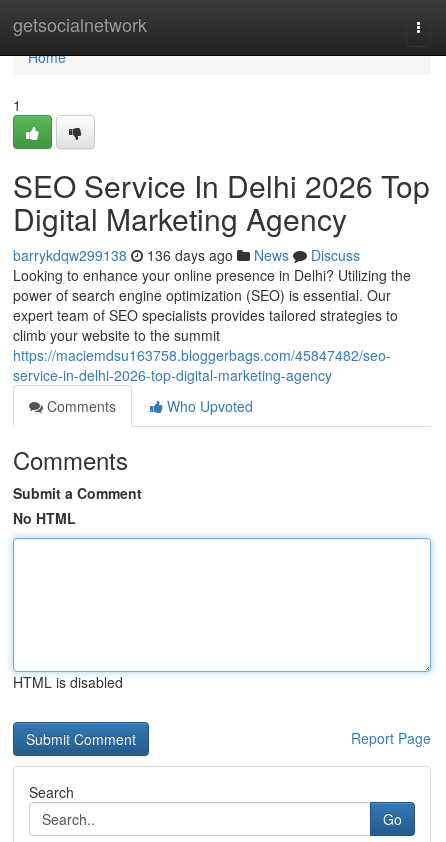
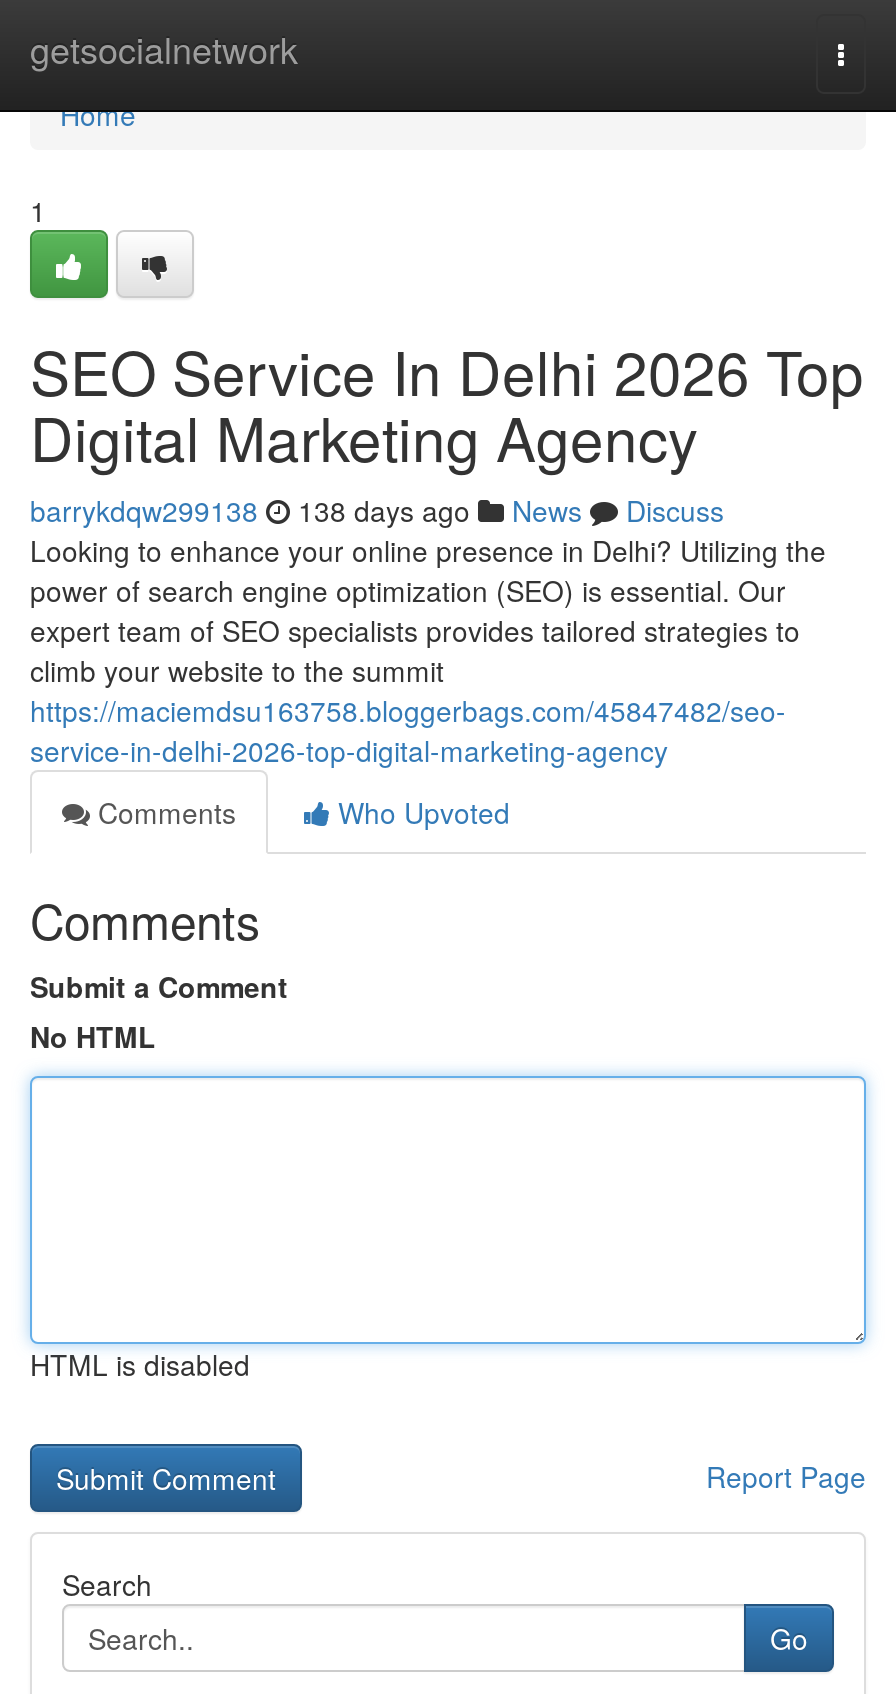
- barrykdqw299138 136 days ago News Discuss
+ barrykdqw299138 138 days ago News Discuss
